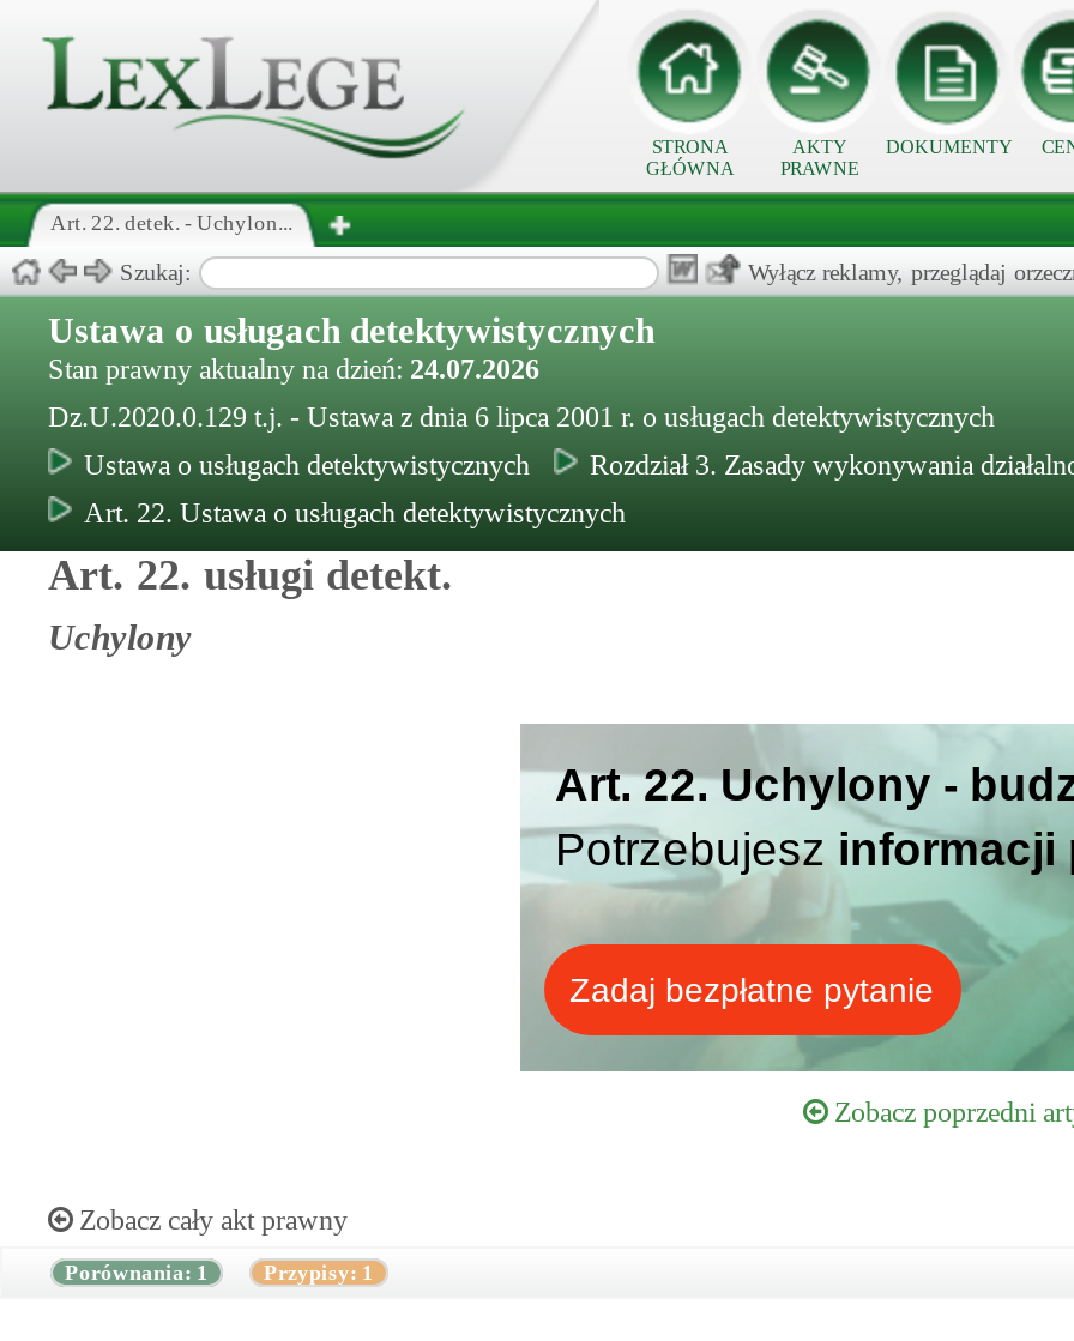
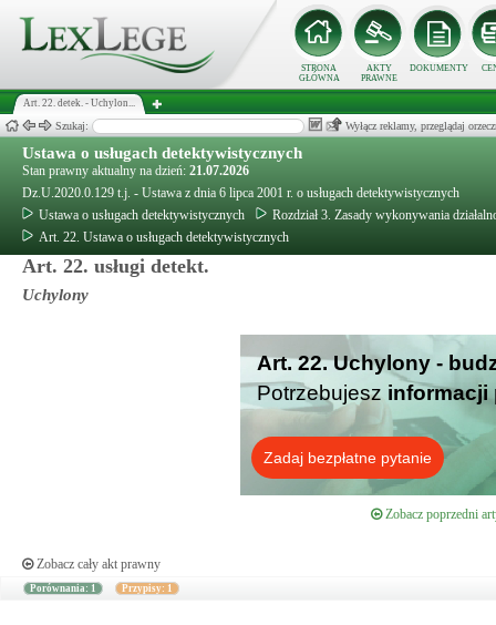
- Stan prawny aktualny na dzień: 24.07.2026
+ Stan prawny aktualny na dzień: 21.07.2026
